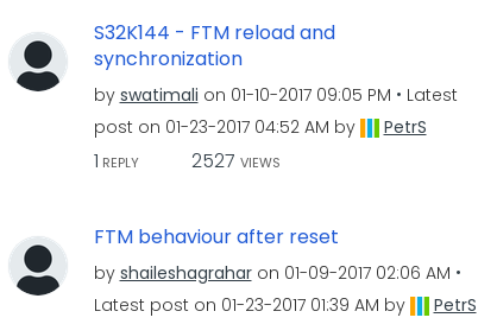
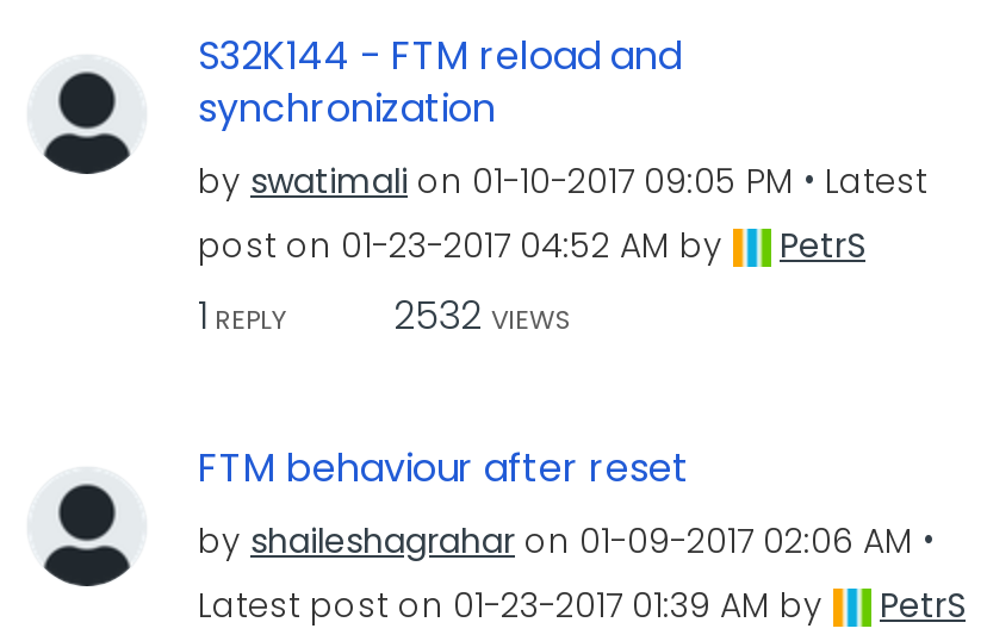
- 1 REPLY 2527 VIEWS
+ 1 REPLY 2532 VIEWS
